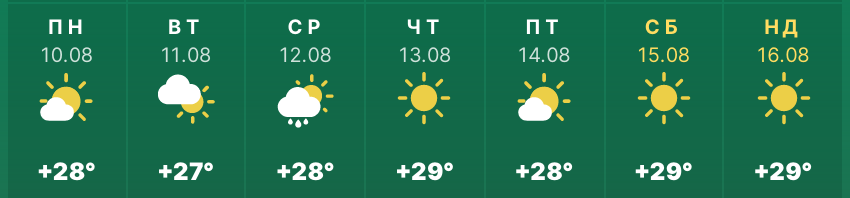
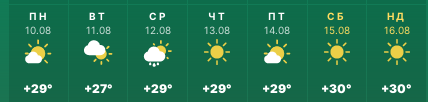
- +28°
+ +29°

- +28°
+ +29°

- +28°
+ +29°

- +29°
+ +30°

- +29°
+ +30°
